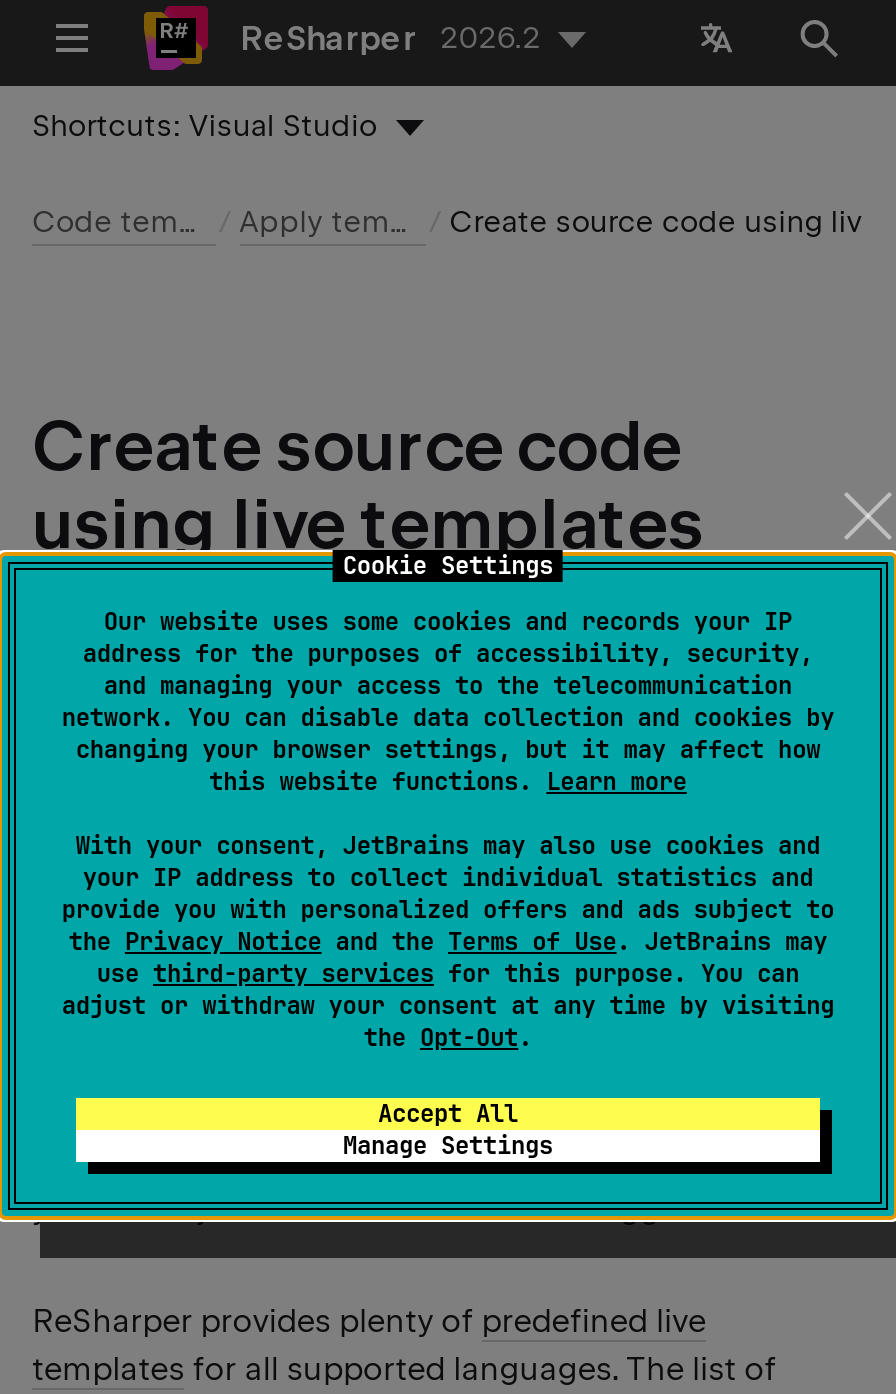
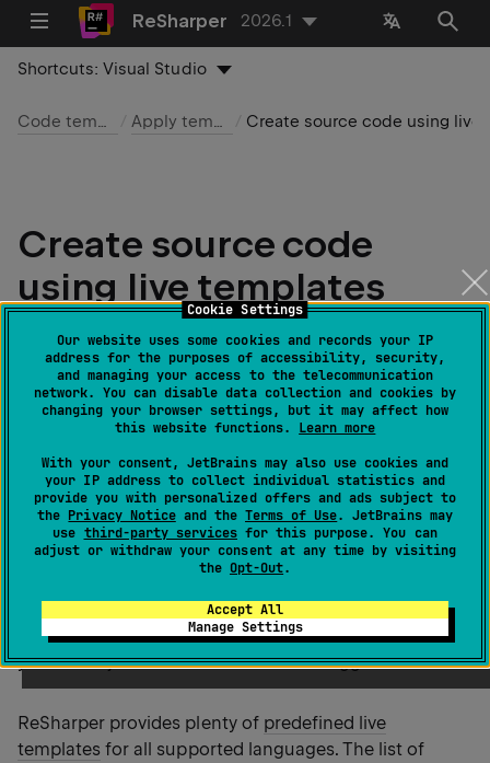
- ReSharper 2026.2
+ ReSharper 2026.1
